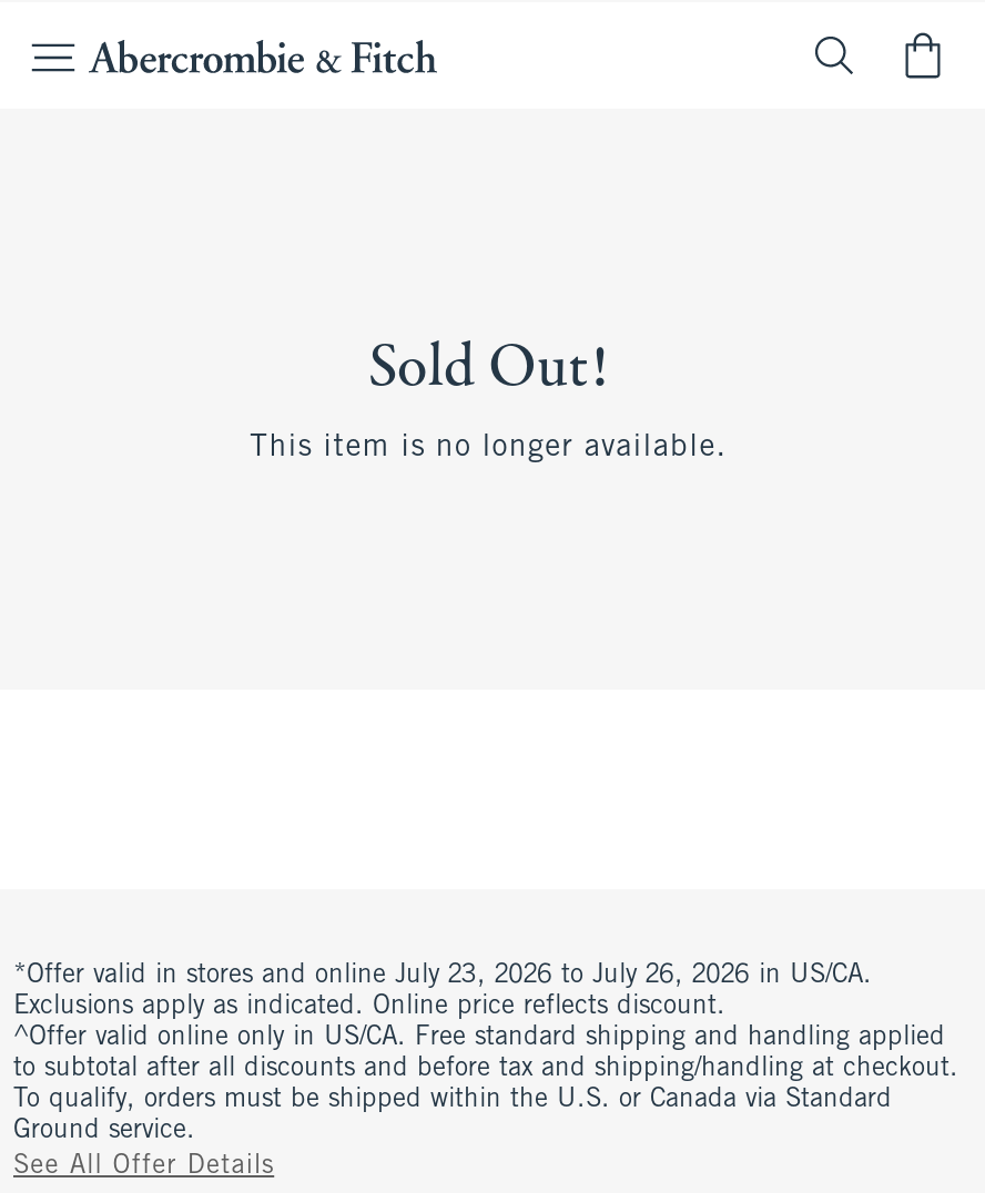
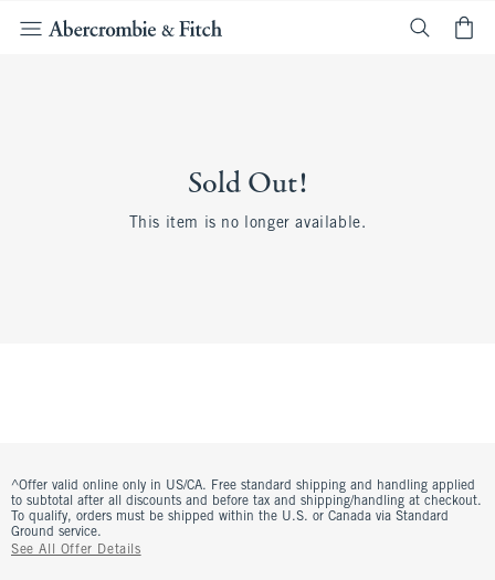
- *Offer valid in stores and online July 23, 2026 to July 26, 2026 in US/CA.
- Exclusions apply as indicated. Online price reflects discount.
